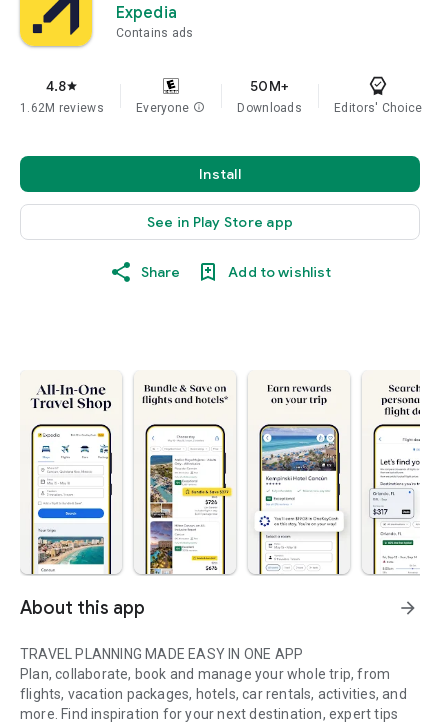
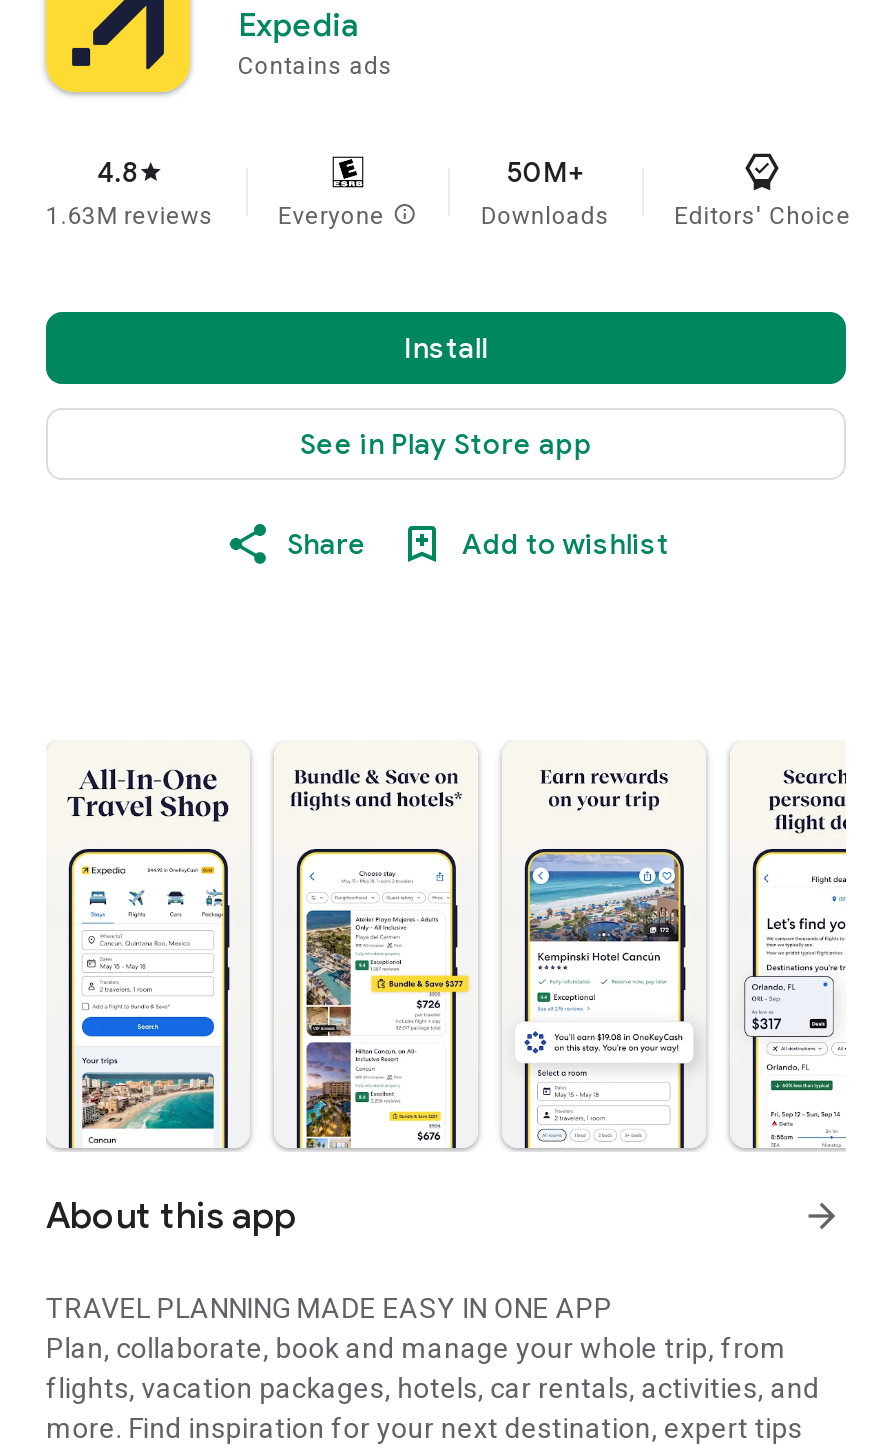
- 1.62M reviews
+ 1.63M reviews
